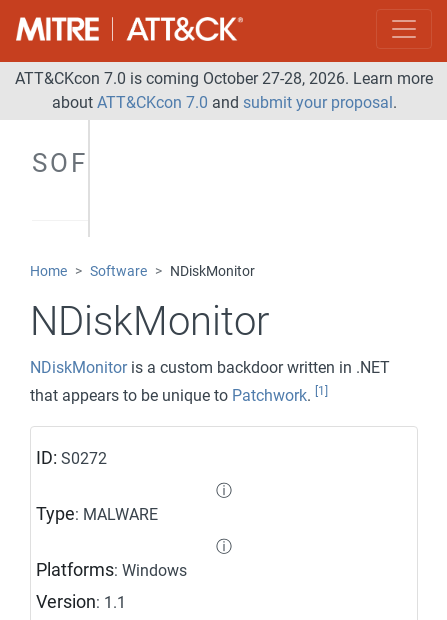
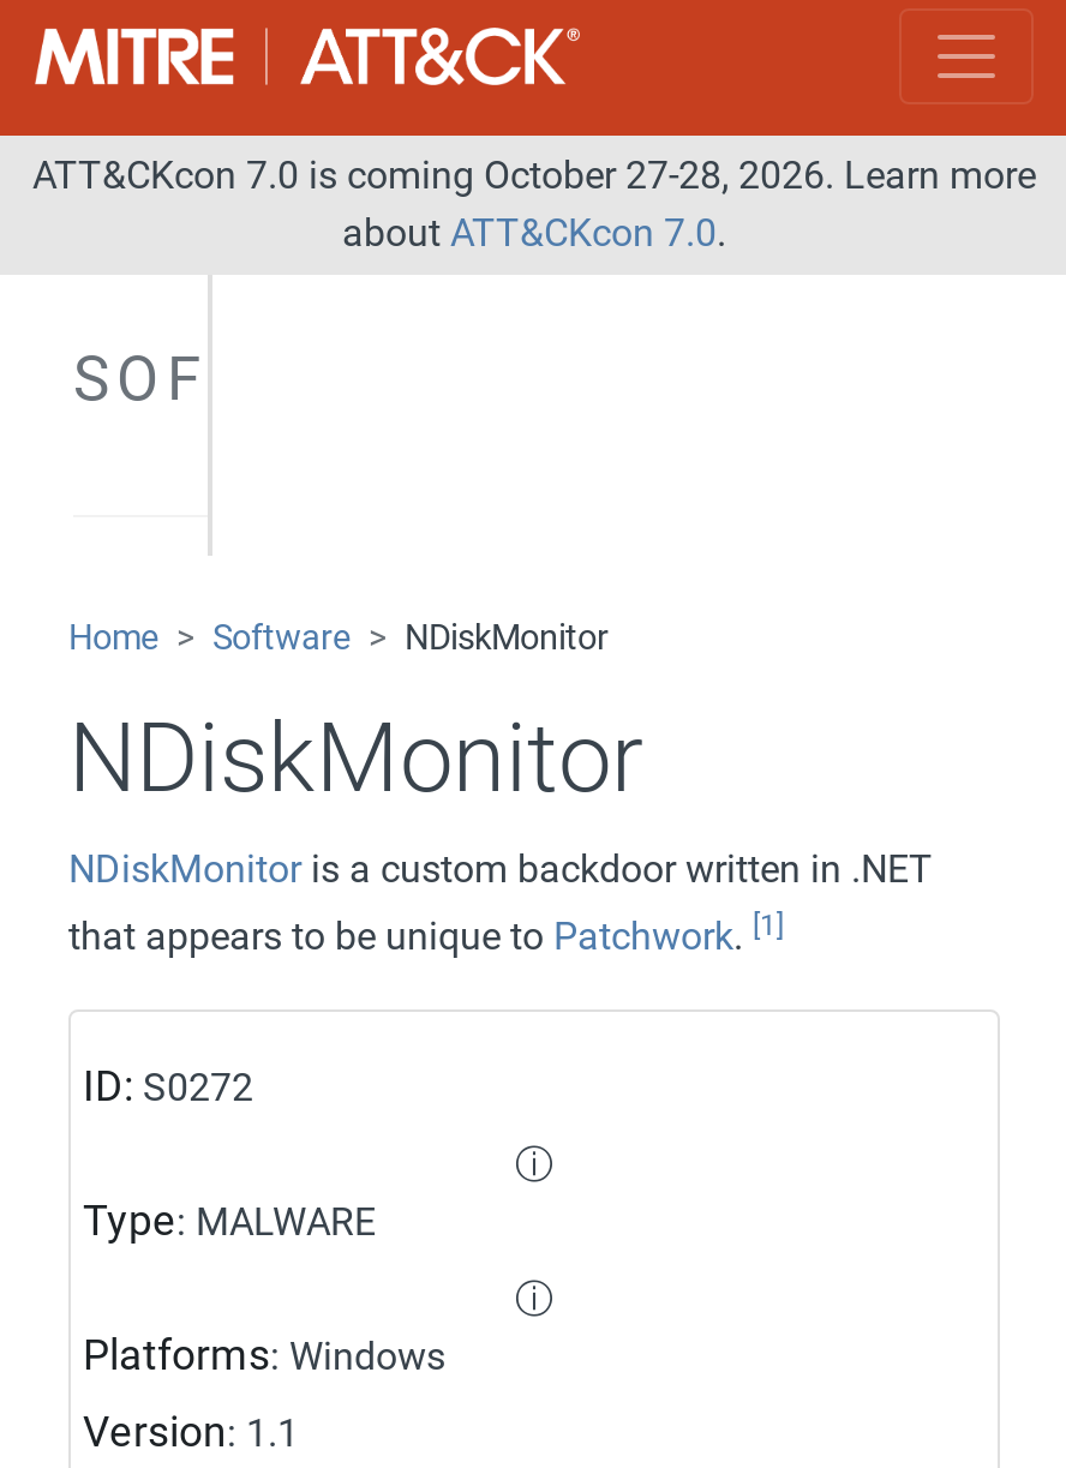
- about ATT&CKcon 7.0 and submit your proposal.
+ about ATT&CKcon 7.0.
